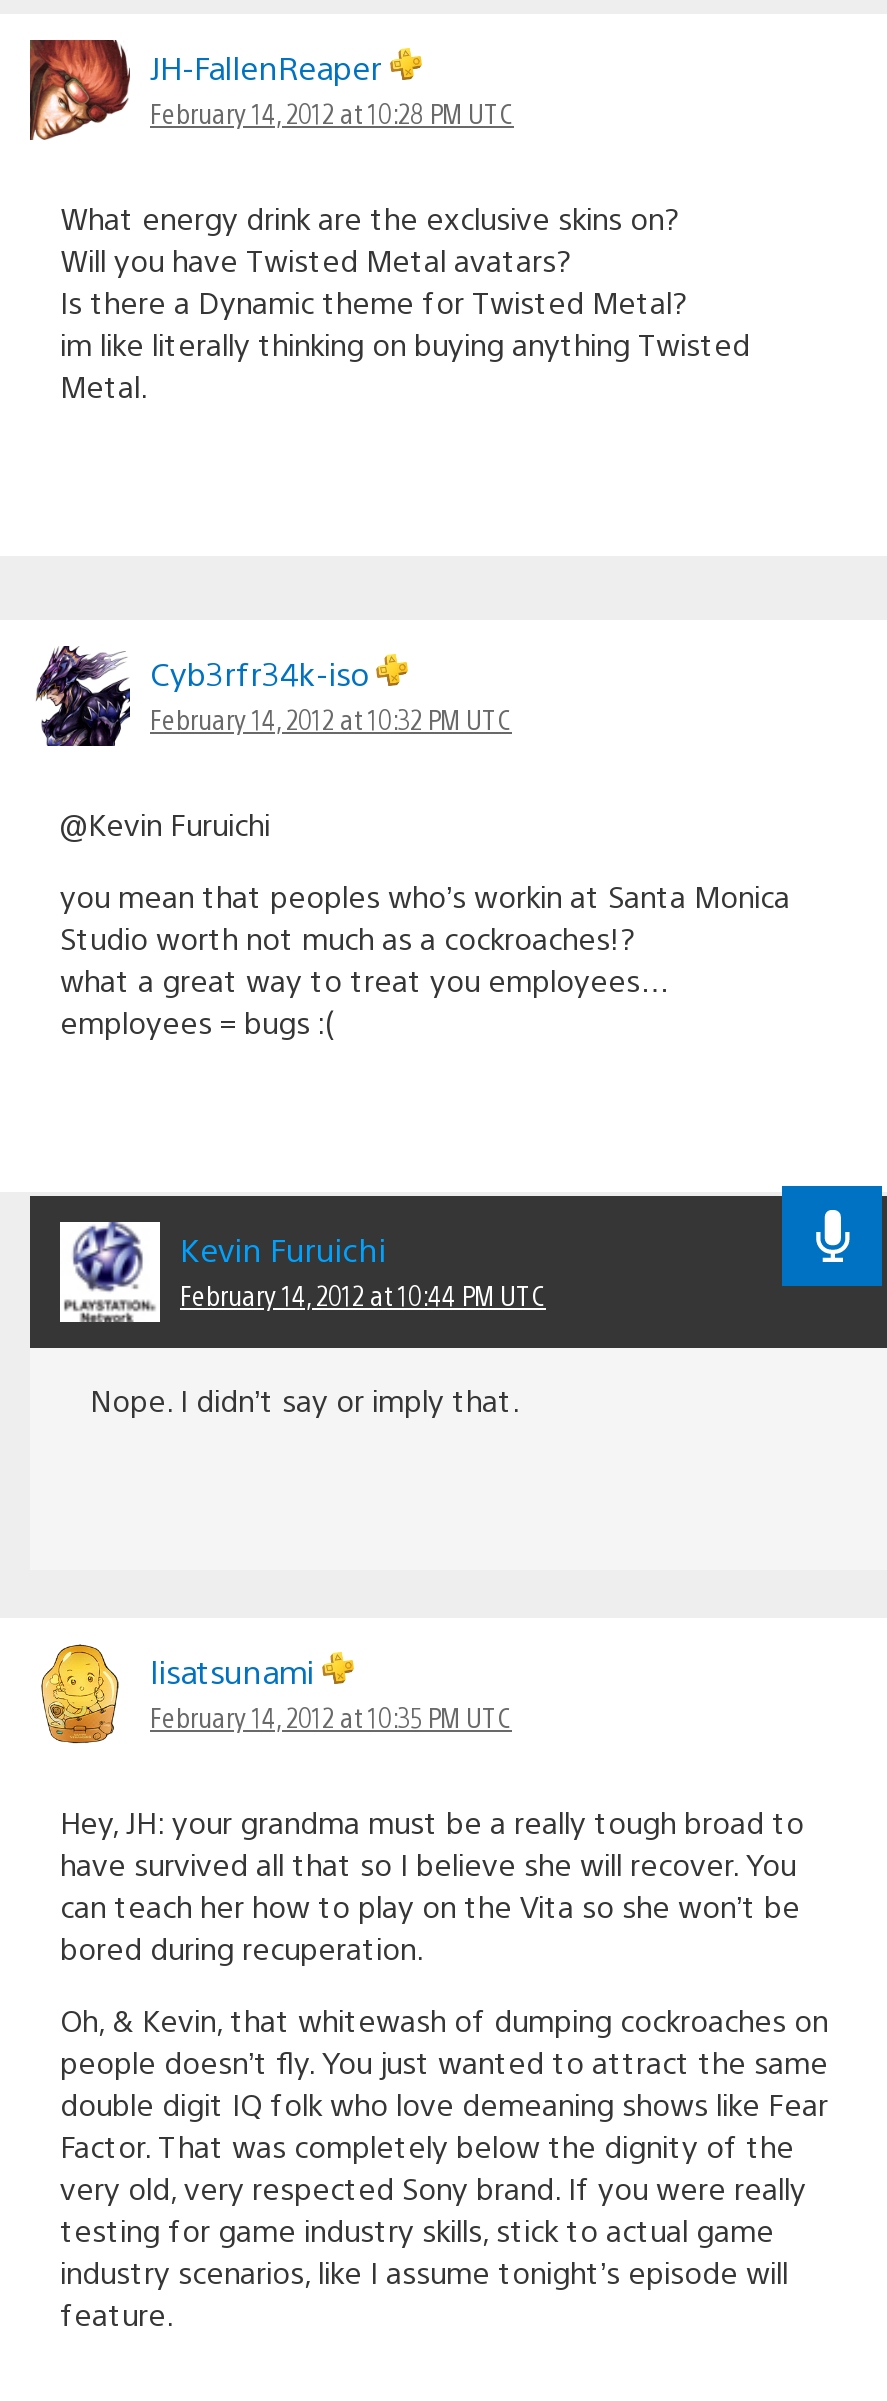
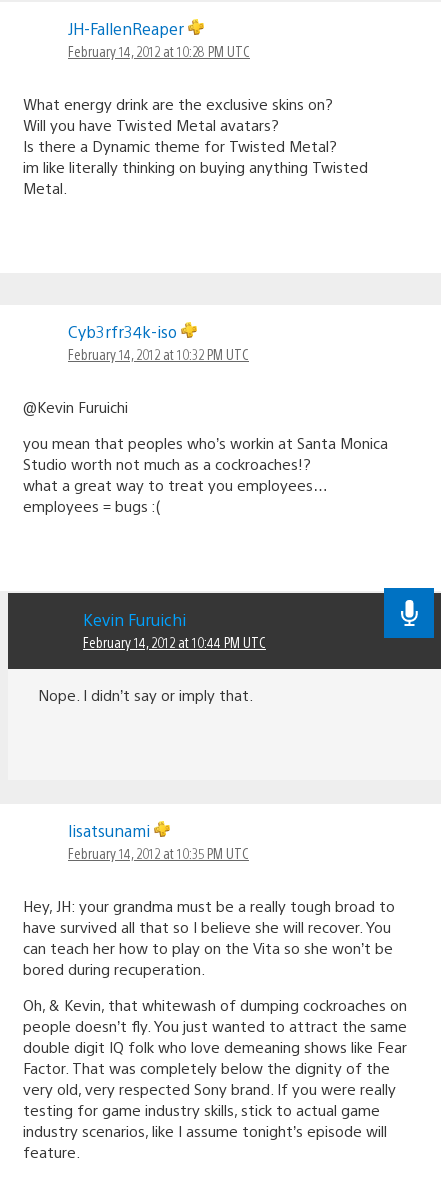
- [image]

- [image]

- [image]

- [image]
